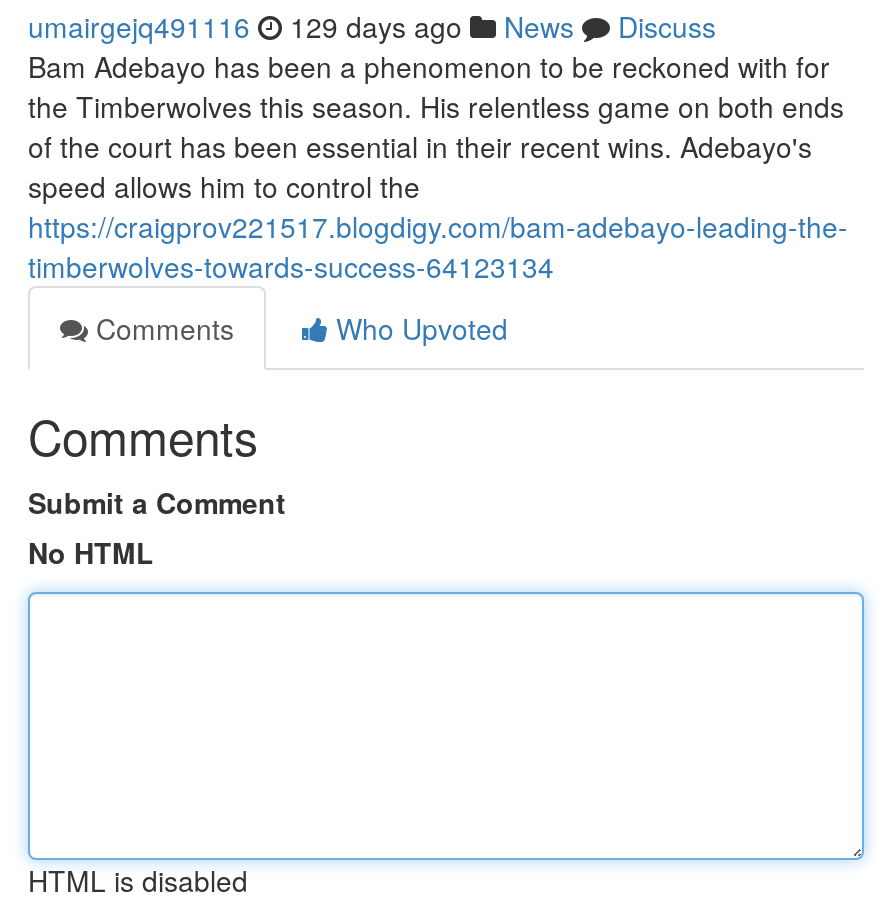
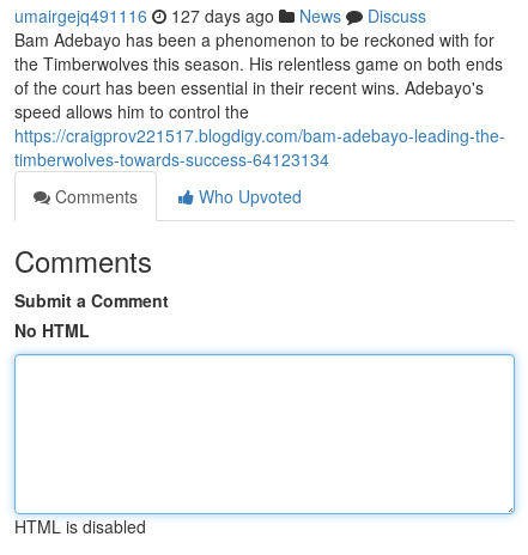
- umairgejq491116 129 days ago News Discuss
+ umairgejq491116 127 days ago News Discuss
